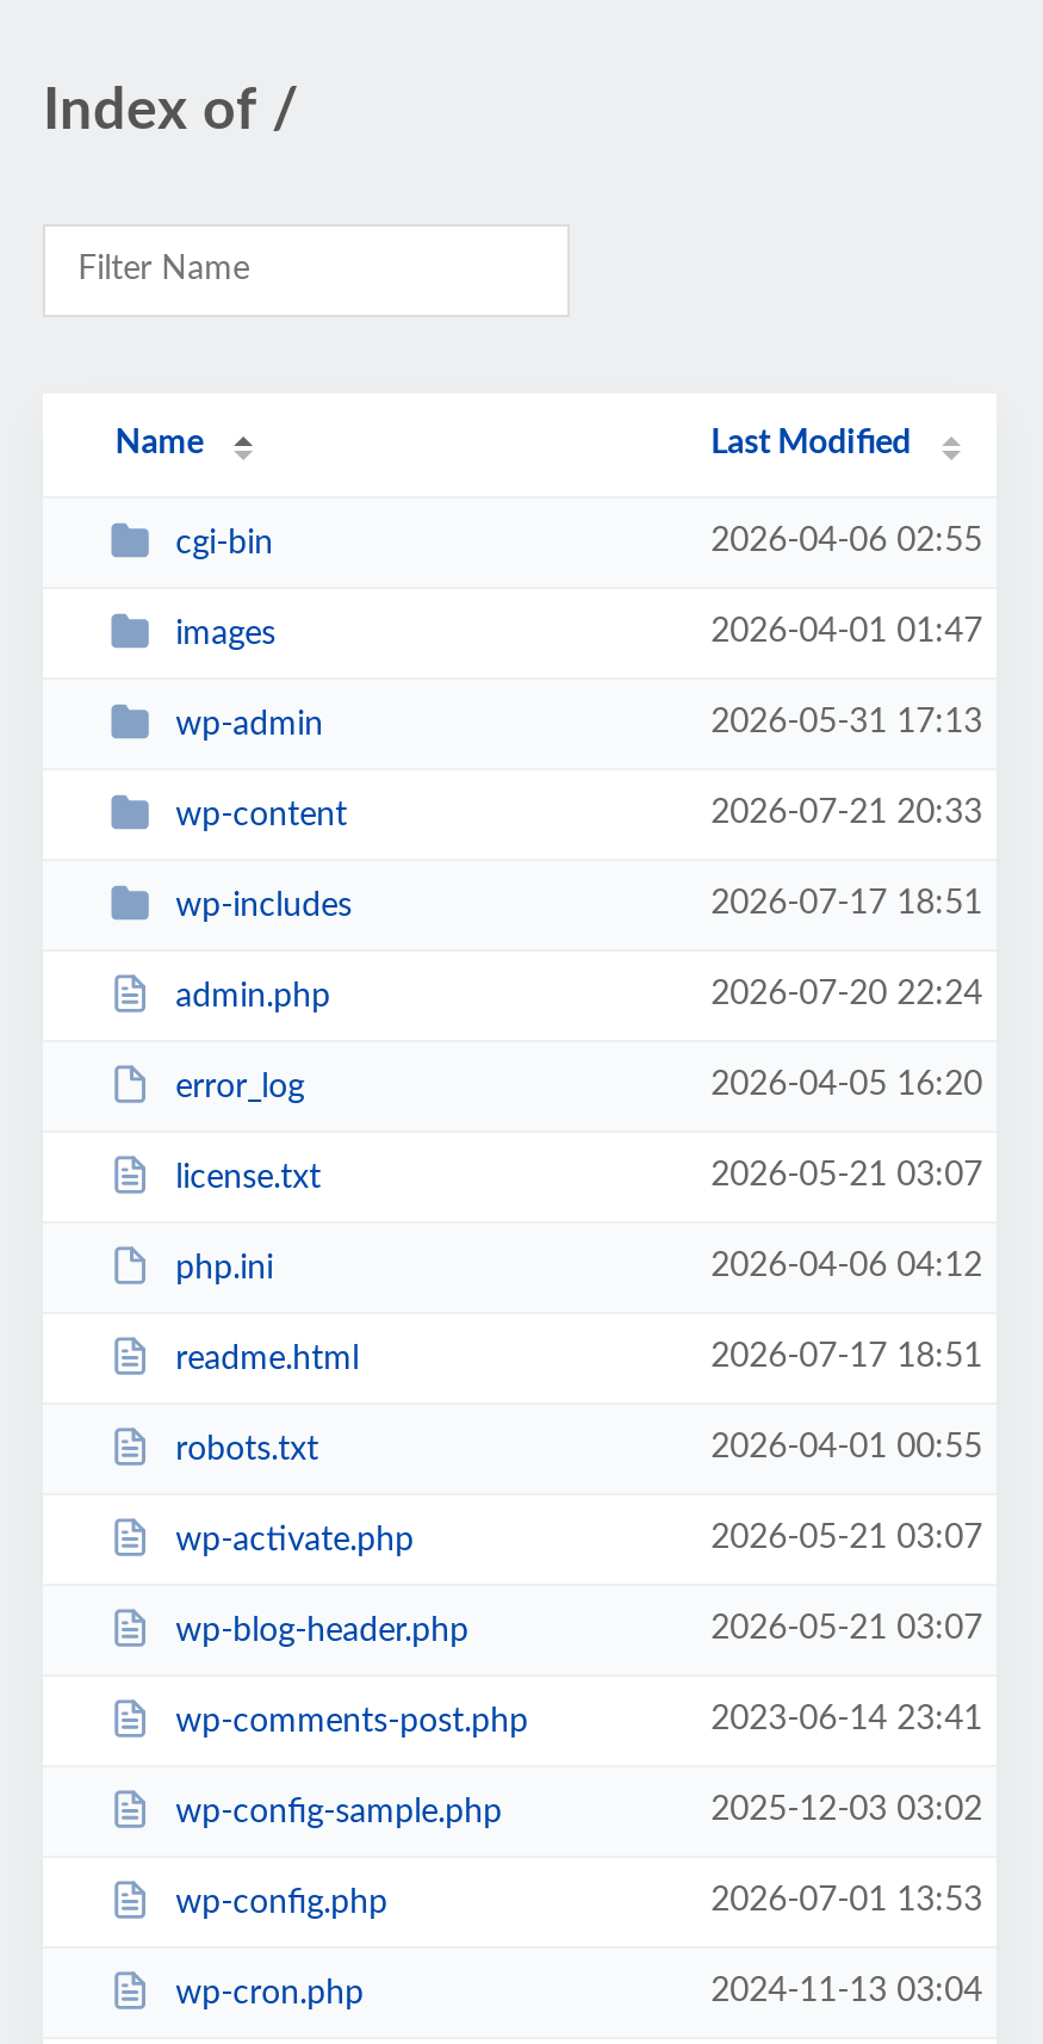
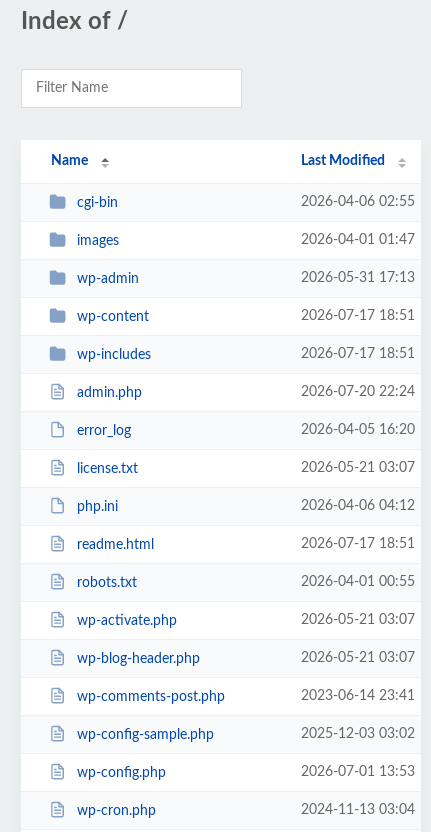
- 2026-07-21 20:33
+ 2026-07-17 18:51
